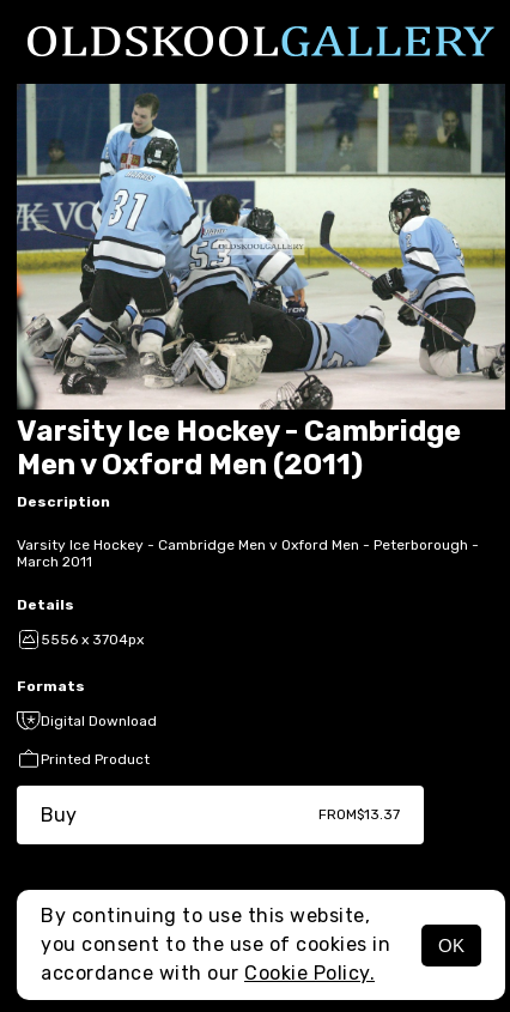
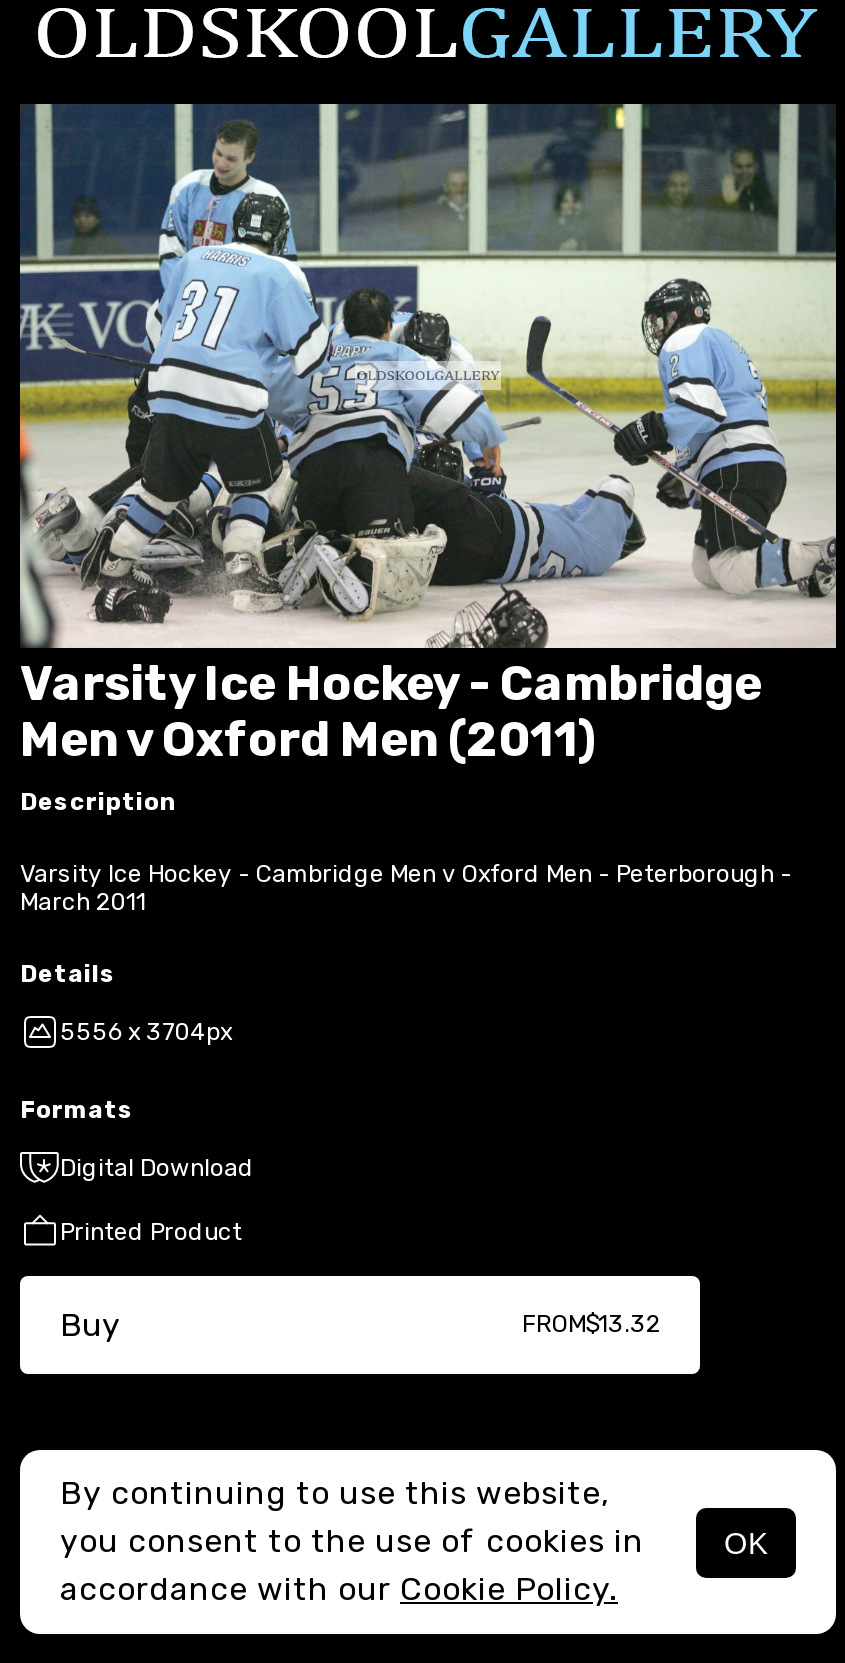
- FROM$13.37
+ FROM$13.32
